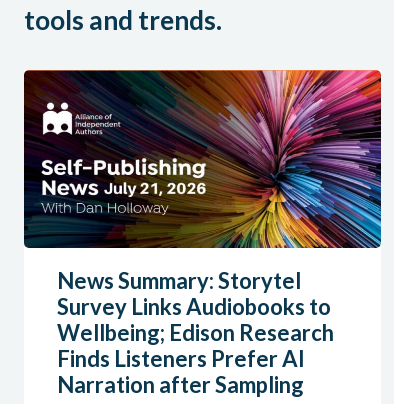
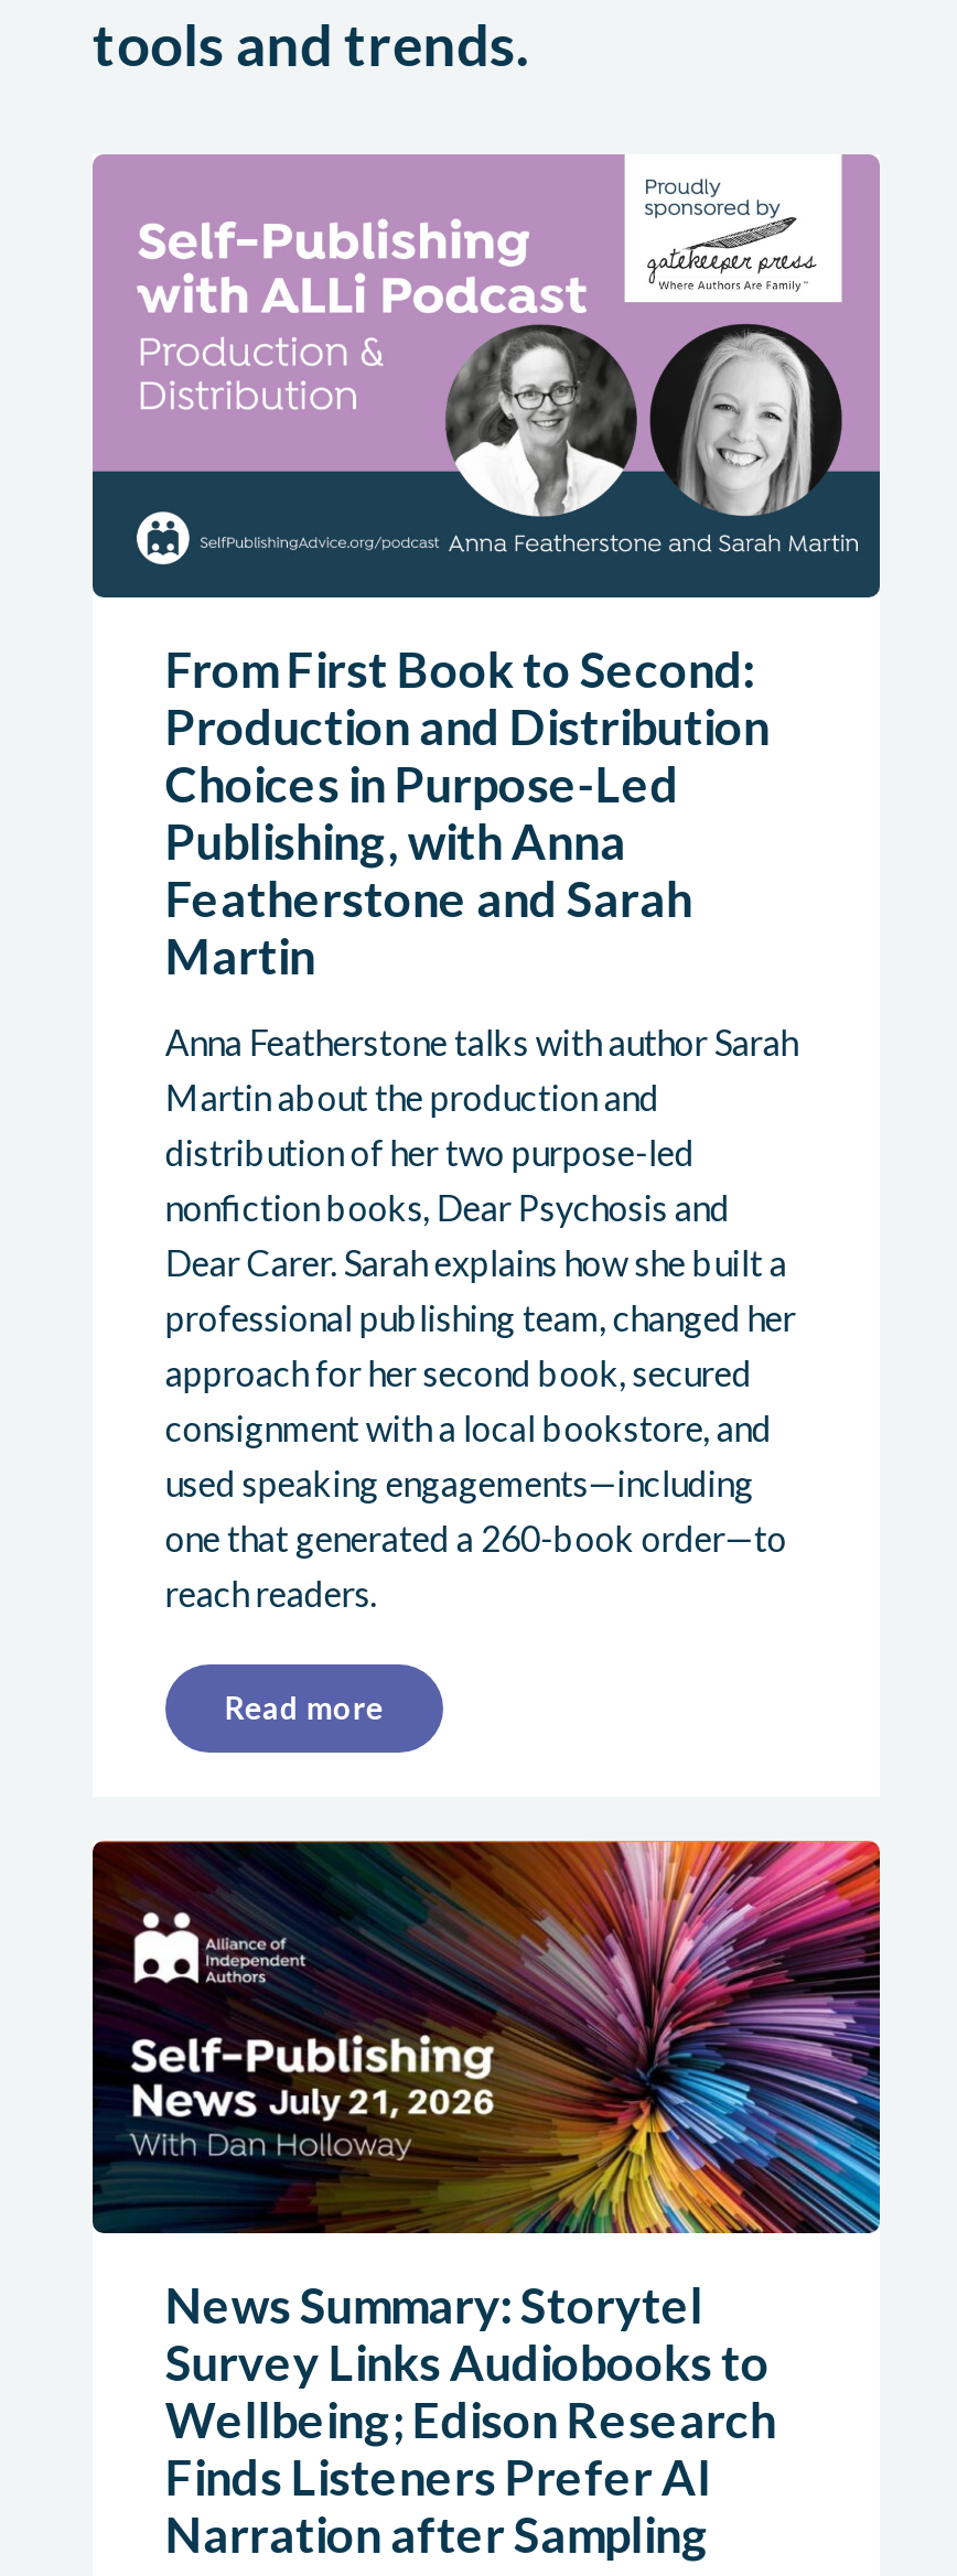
+ [image]
+ From First Book to Second:
+ Production and Distribution
+ Choices in Purpose-Led
+ Publishing, with Anna
+ Featherstone and Sarah
+ Martin
+ Anna Featherstone talks with author Sarah
+ Martin about the production and
+ distribution of her two purpose-led
+ nonfiction books, Dear Psychosis and
+ Dear Carer. Sarah explains how she built a
+ professional publishing team, changed her
+ approach for her second book, secured
+ consignment with a local bookstore, and
+ used speaking engagements—including
+ one that generated a 260-book order—to
+ reach readers.
+ Read more
